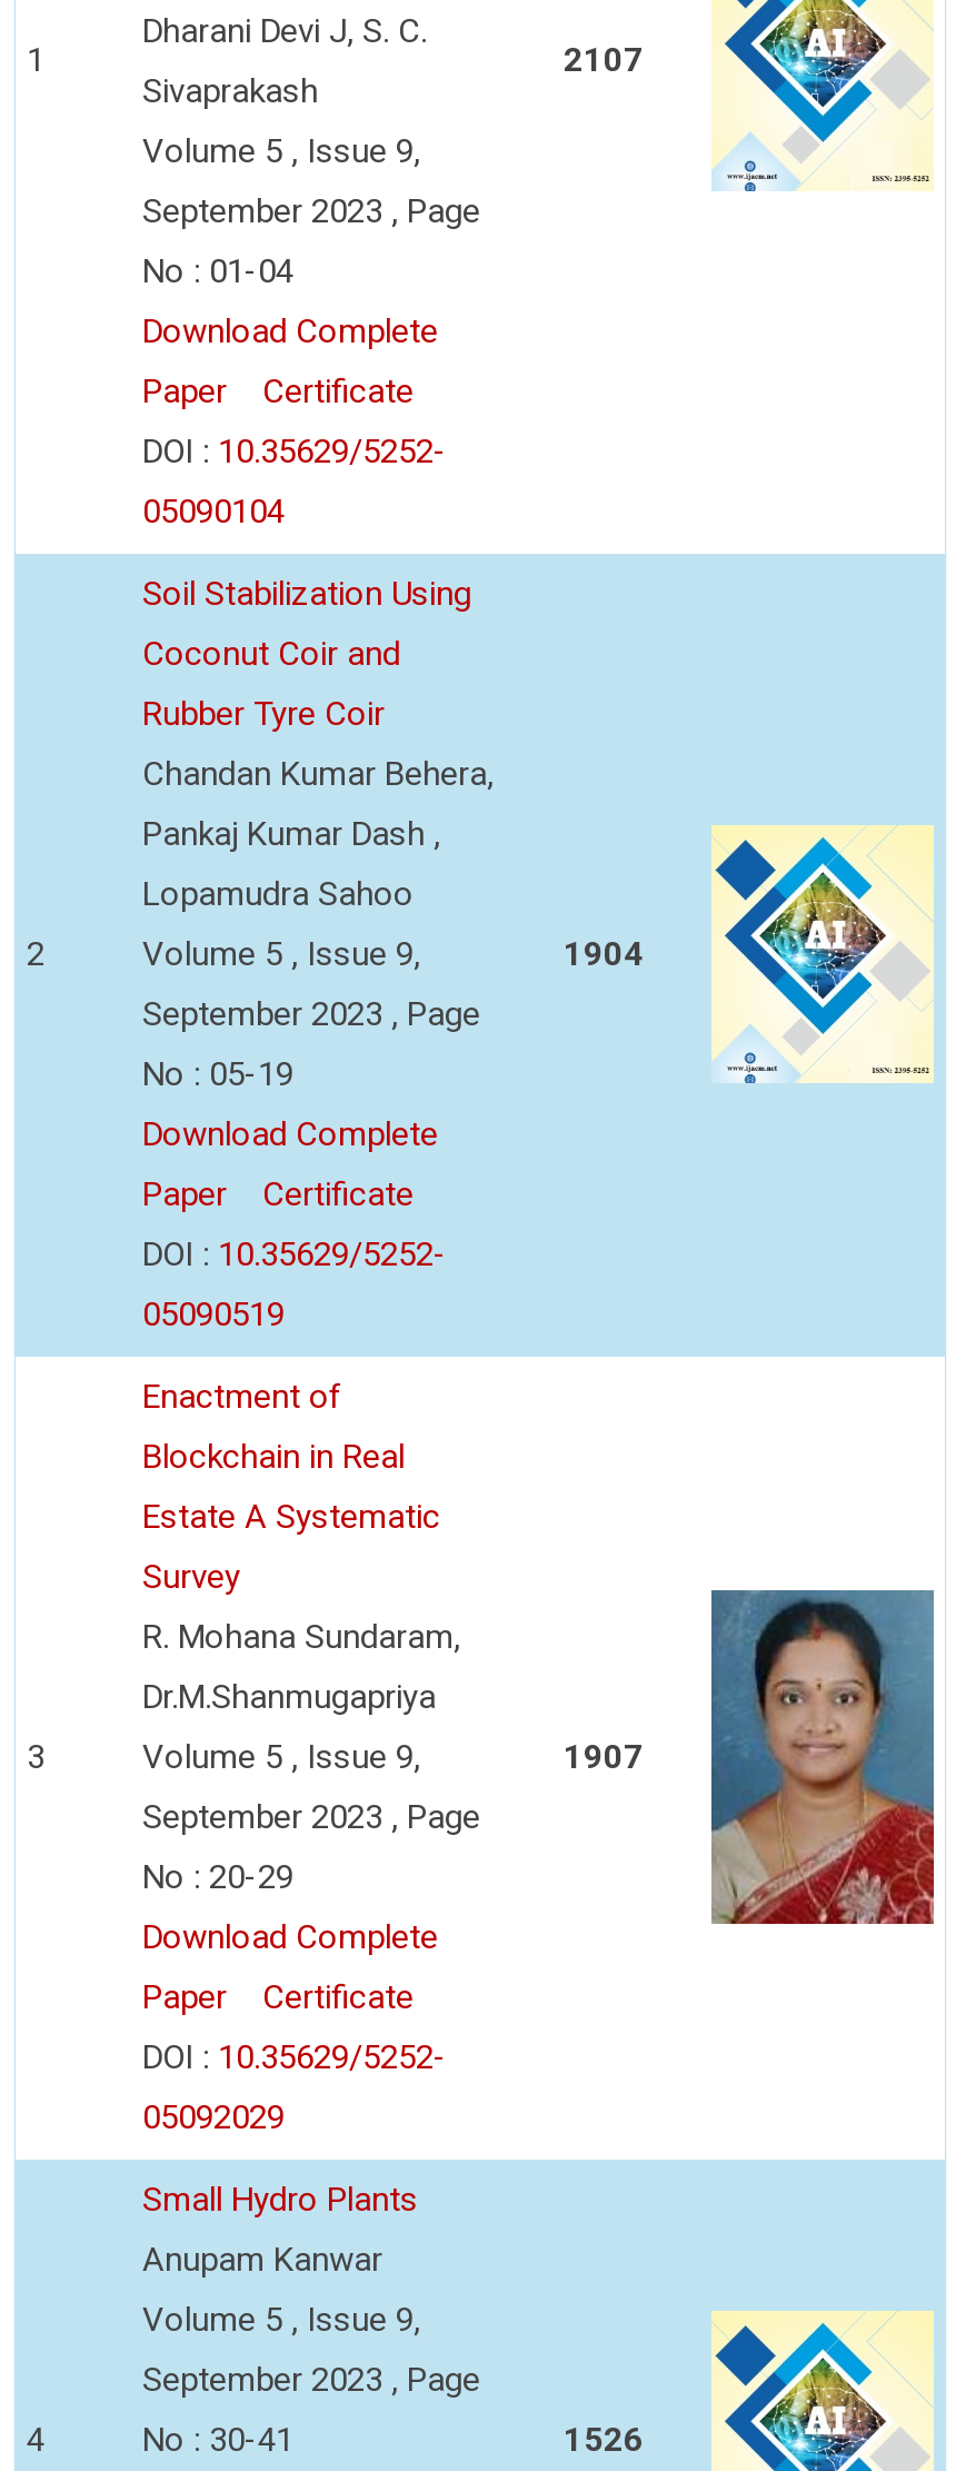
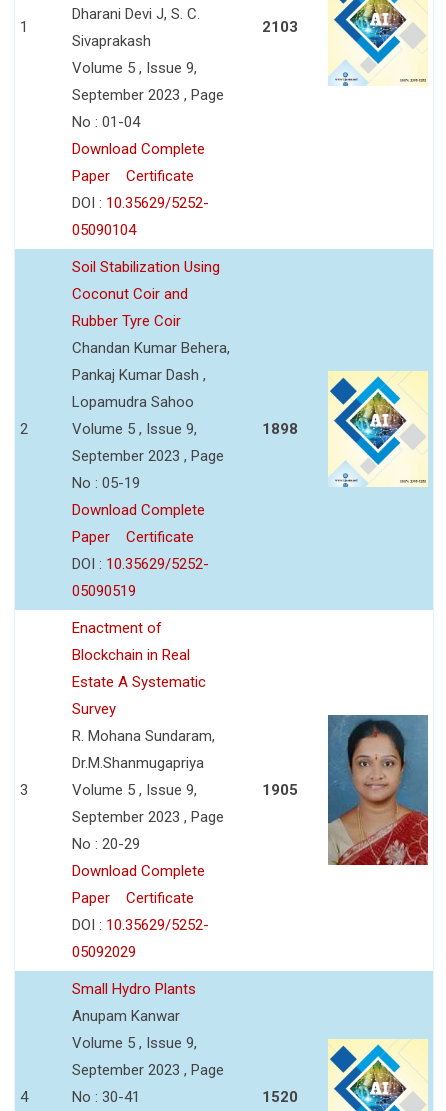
- 2107
+ 2103

- 1904
+ 1898

- 1907
+ 1905

- 1526
+ 1520
